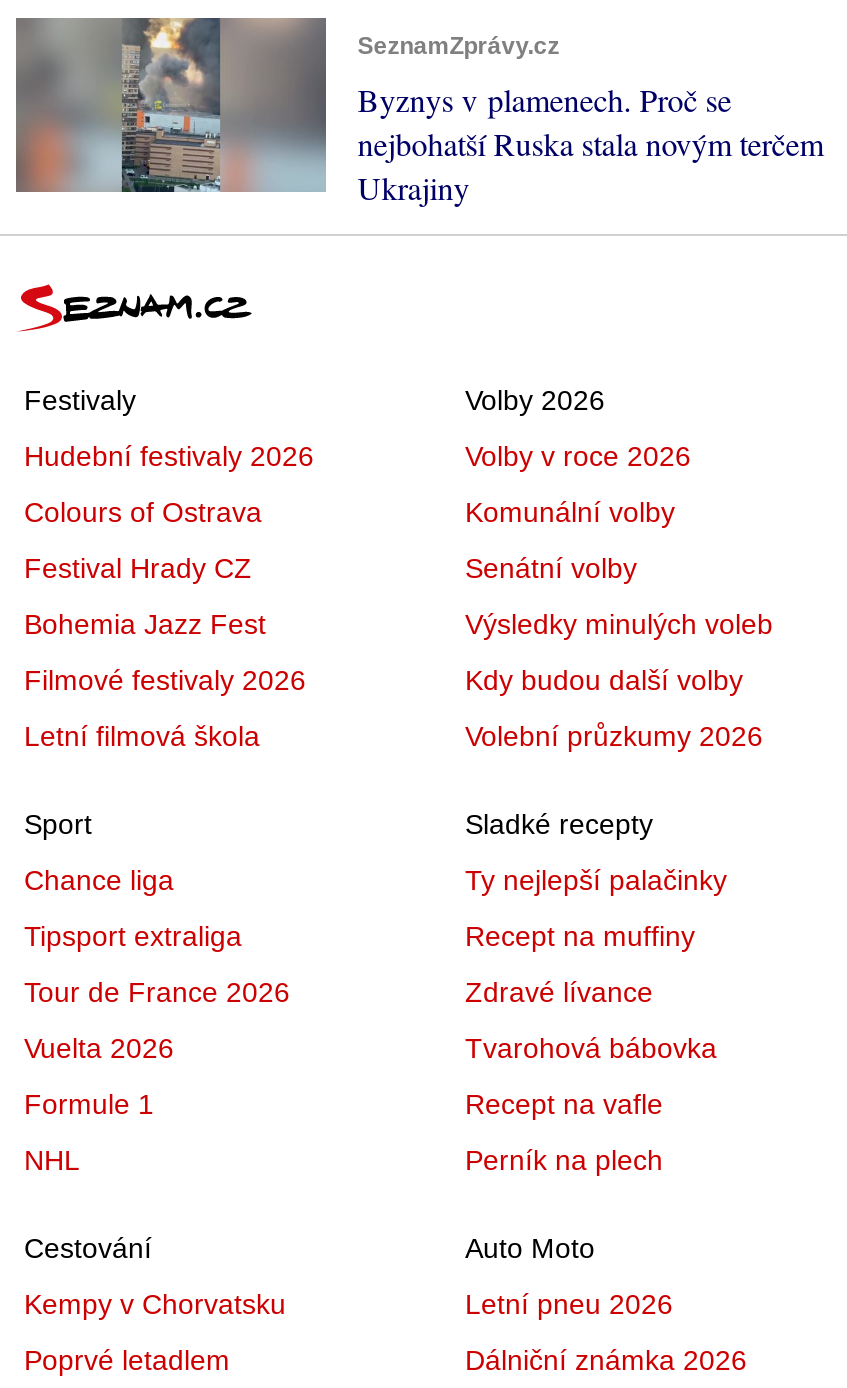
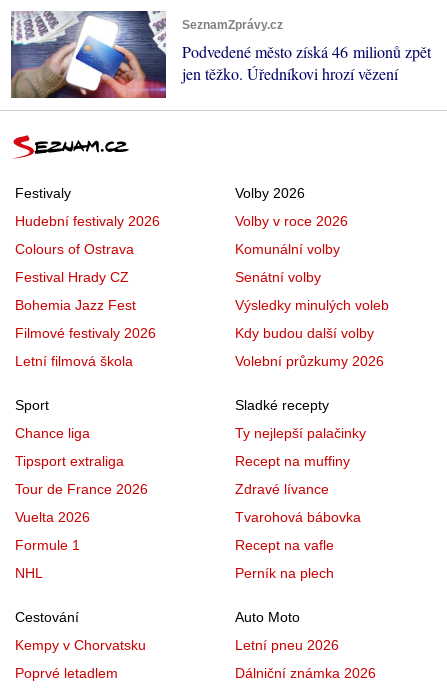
- [image]
- Byznys v plamenech. Proč se
- nejbohatší Ruska stala novým terčem
- Ukrajiny
+ [image]
+ Podvedené město získá 46 milionů zpět
+ jen těžko. Úředníkovi hrozí vězení
